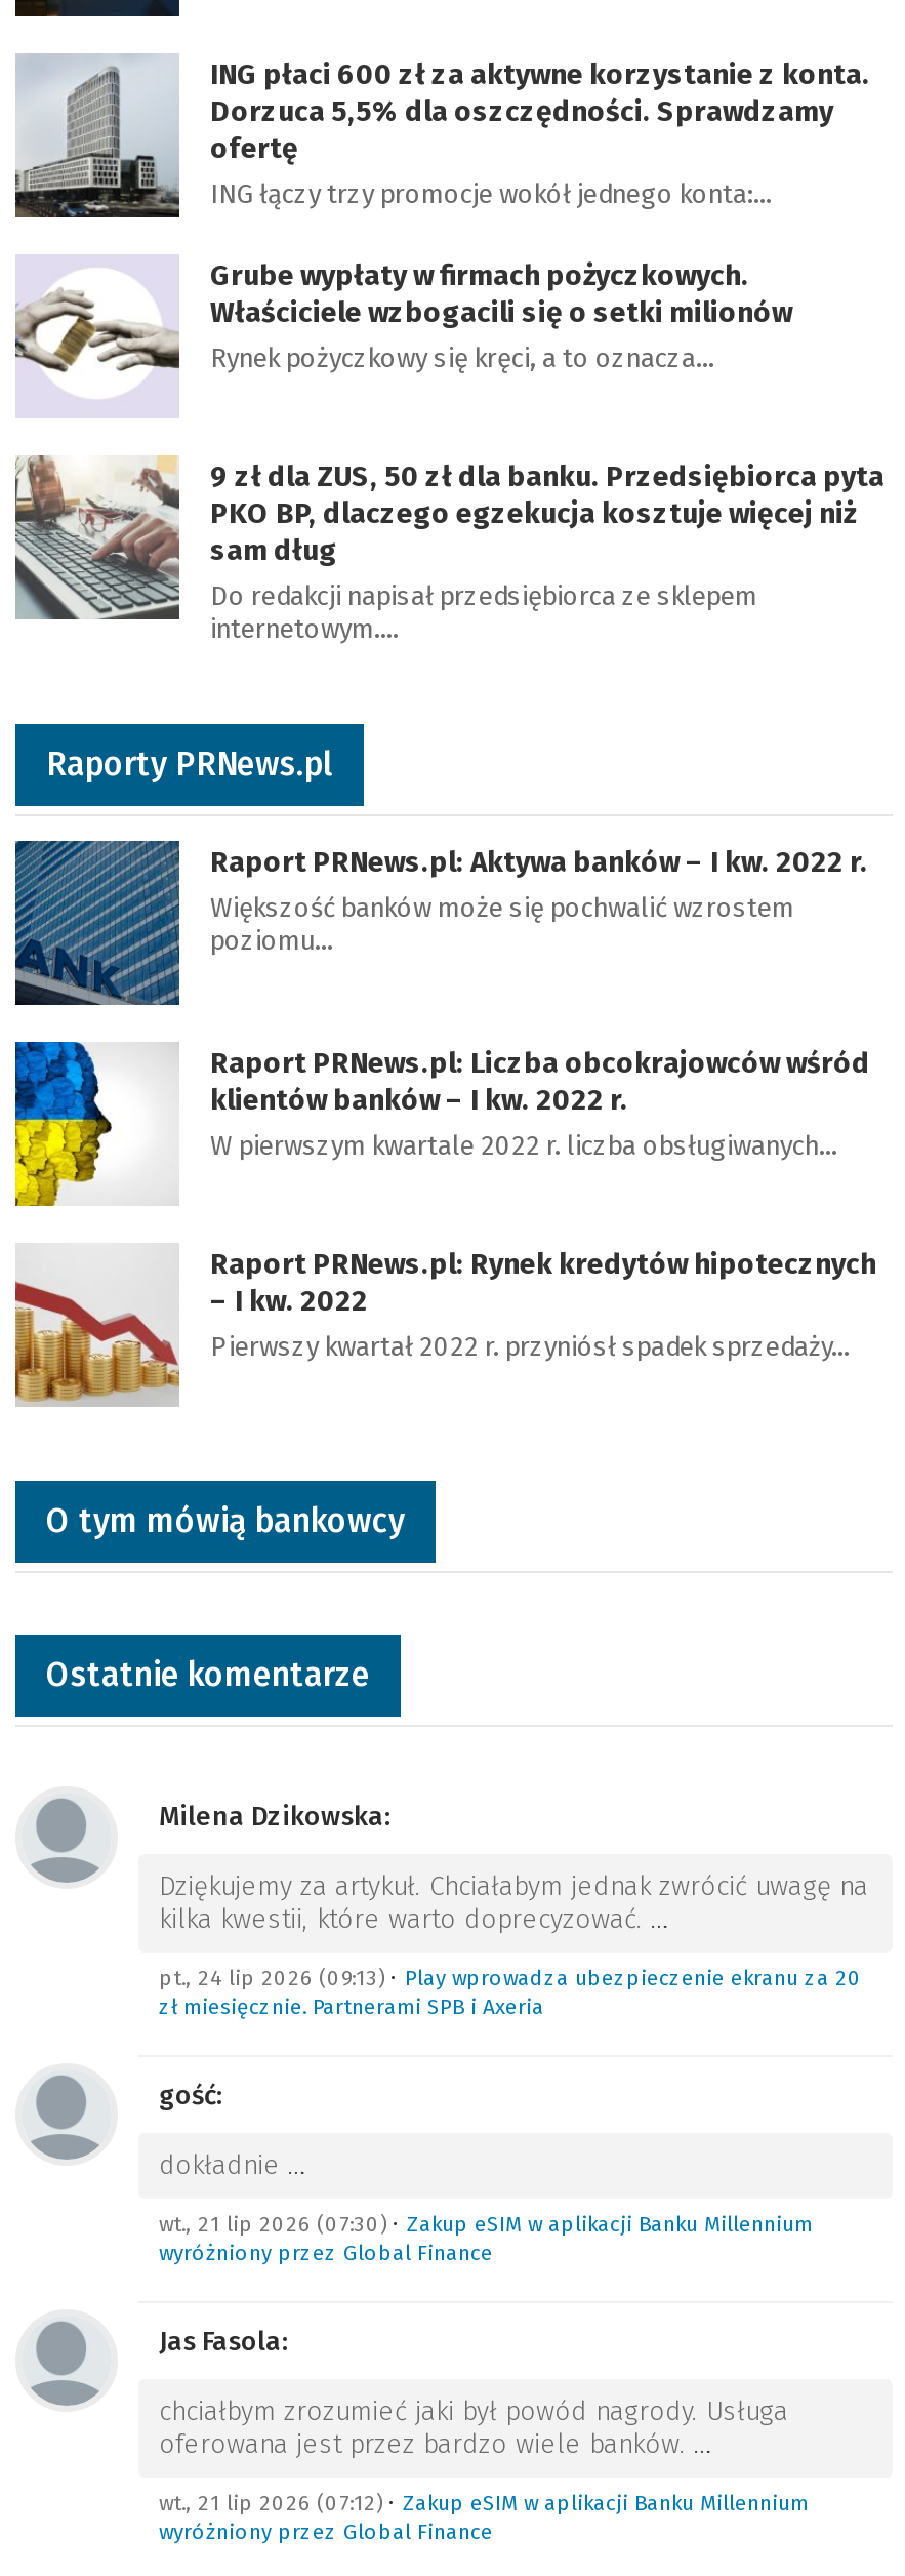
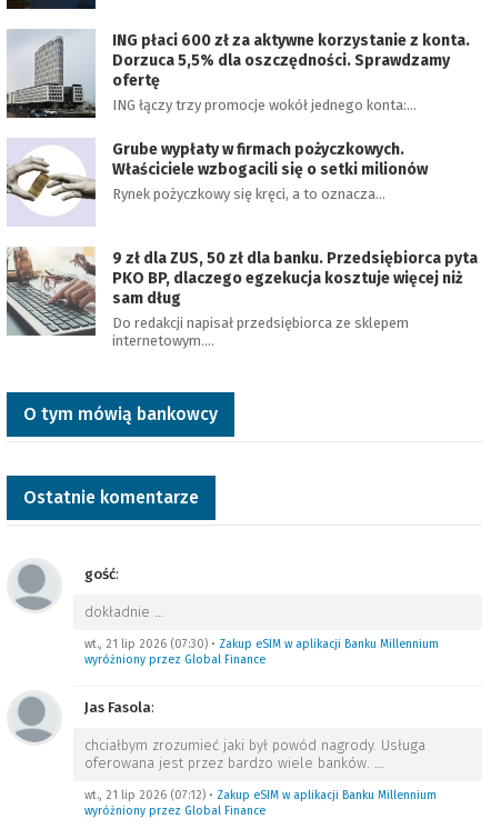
- [image]
- Raporty PRNews.pl
- Raport PRNews.pl: Aktywa banków – I kw. 2022 r.
- Większość banków może się pochwalić wzrostem
- poziomu…

- [image]
- Raport PRNews.pl: Liczba obcokrajowców wśród
- klientów banków – I kw. 2022 r.
- W pierwszym kwartale 2022 r. liczba obsługiwanych…
- Raport PRNews.pl: Rynek kredytów hipotecznych
- – I kw. 2022
- Pierwszy kwartał 2022 r. przyniósł spadek sprzedaży…

- [image]

- Milena Dzikowska:
- Dziękujemy za artykuł. Chciałabym jednak zwrócić uwagę na
- kilka kwestii, które warto doprecyzować. …
- pt., 24 lip 2026 (09:13) • Play wprowadza ubezpieczenie ekranu za 20
- zł miesięcznie. Partnerami SPB i Axeria
